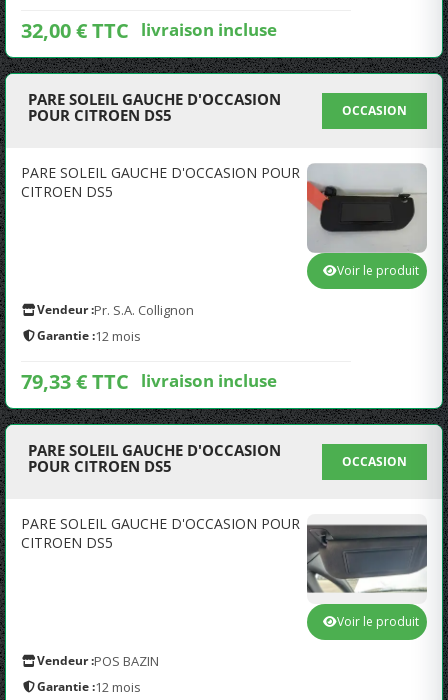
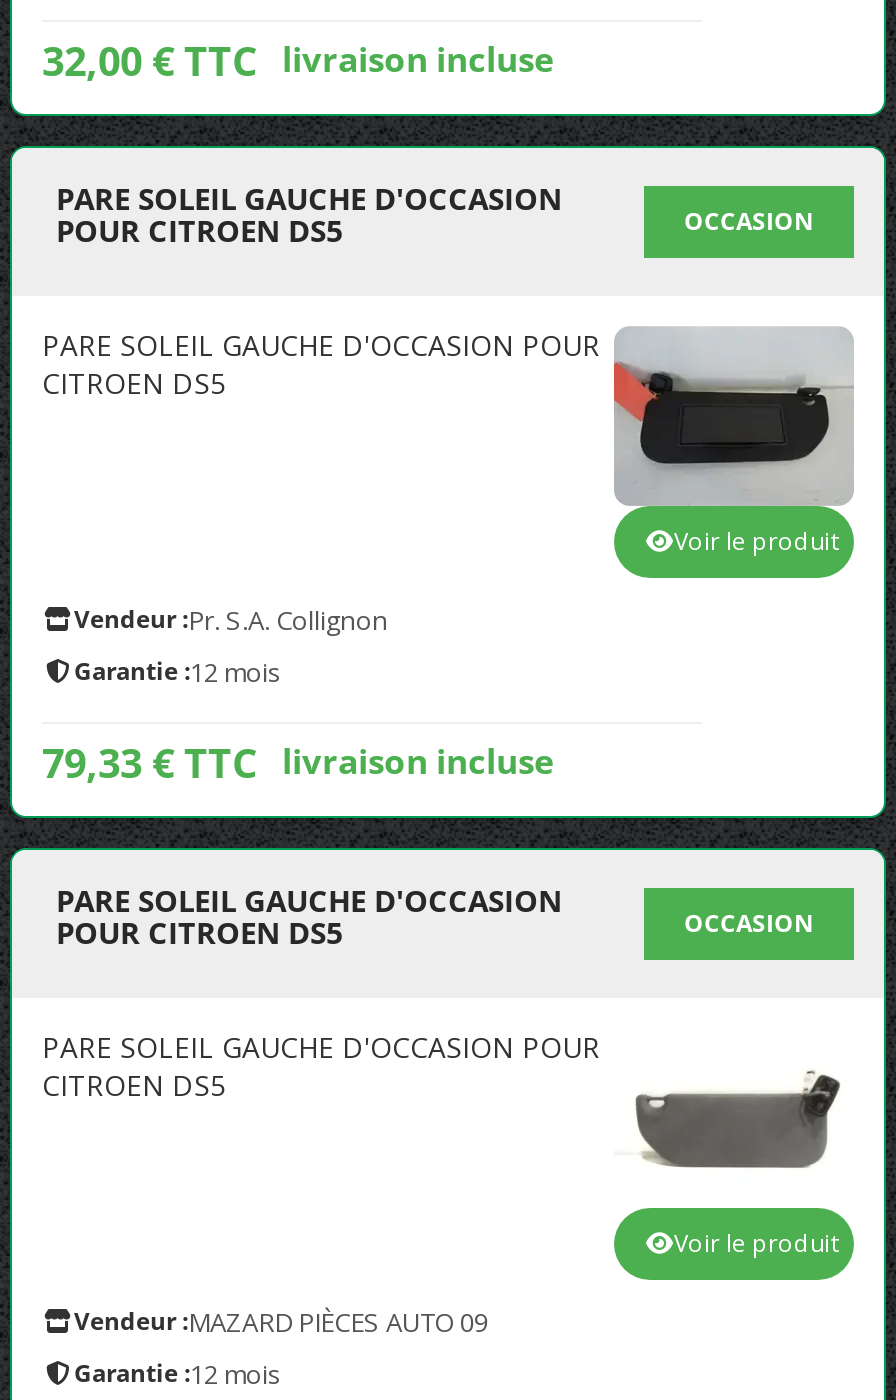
- [image]
+ [image]

- Vendeur : POS BAZIN
+ Vendeur : MAZARD PIÈCES AUTO 09
